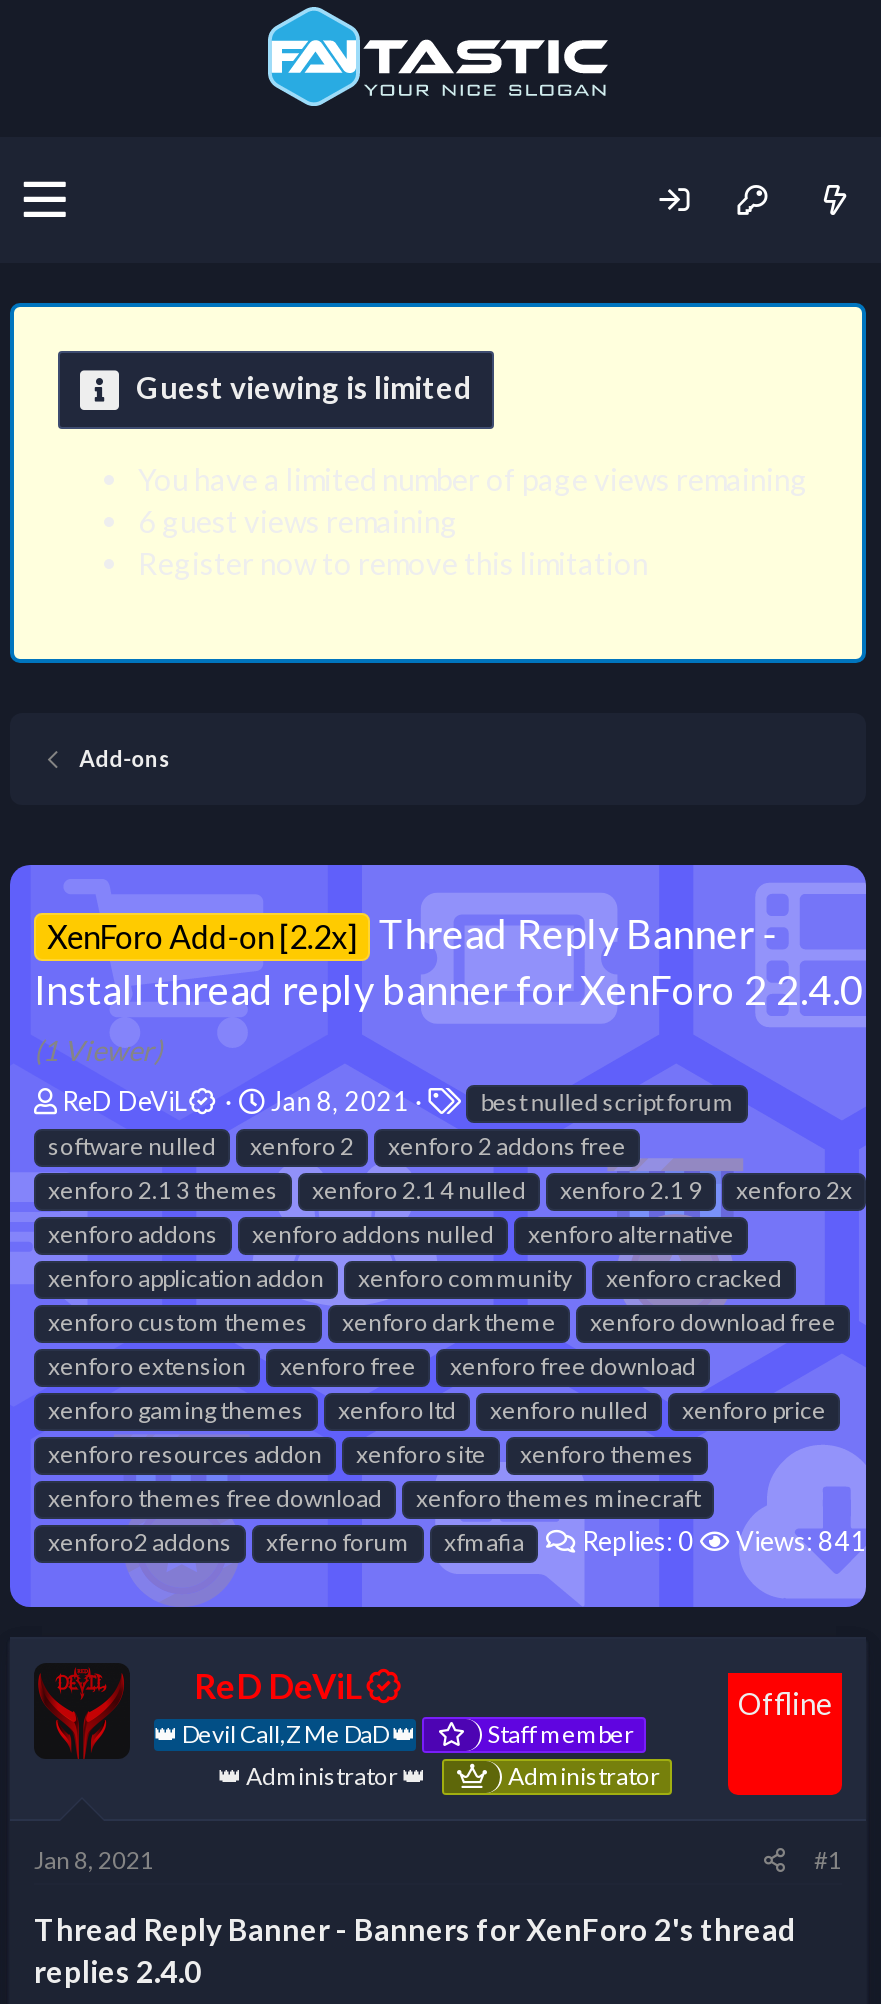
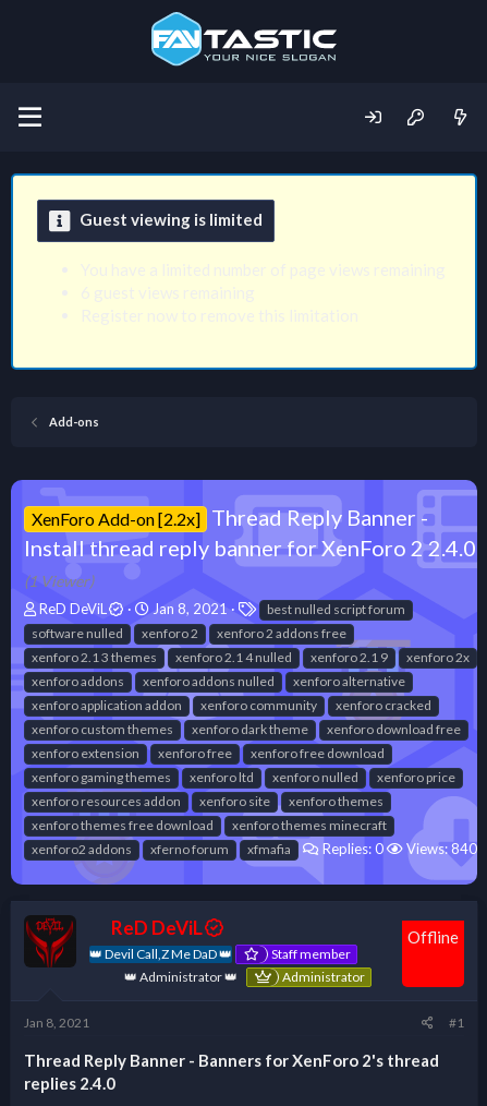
- Views: 841
+ Views: 840
